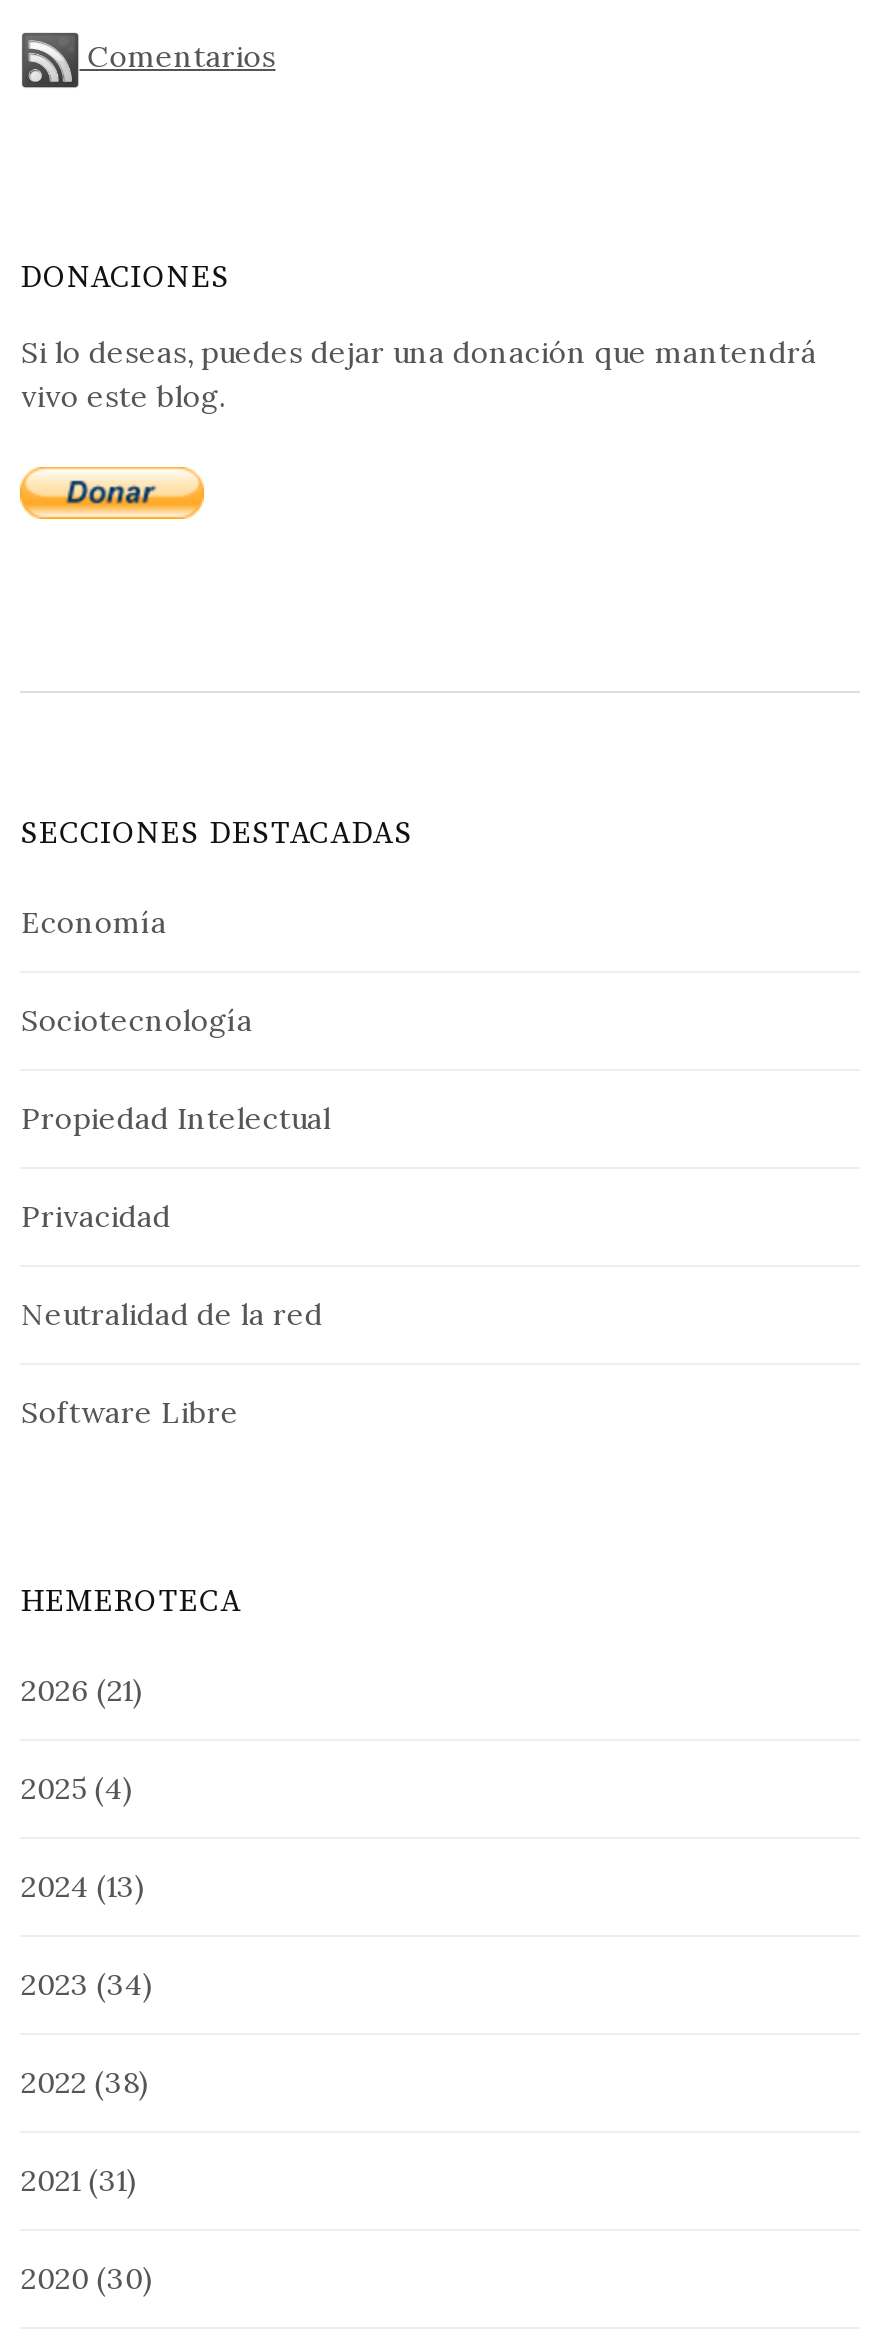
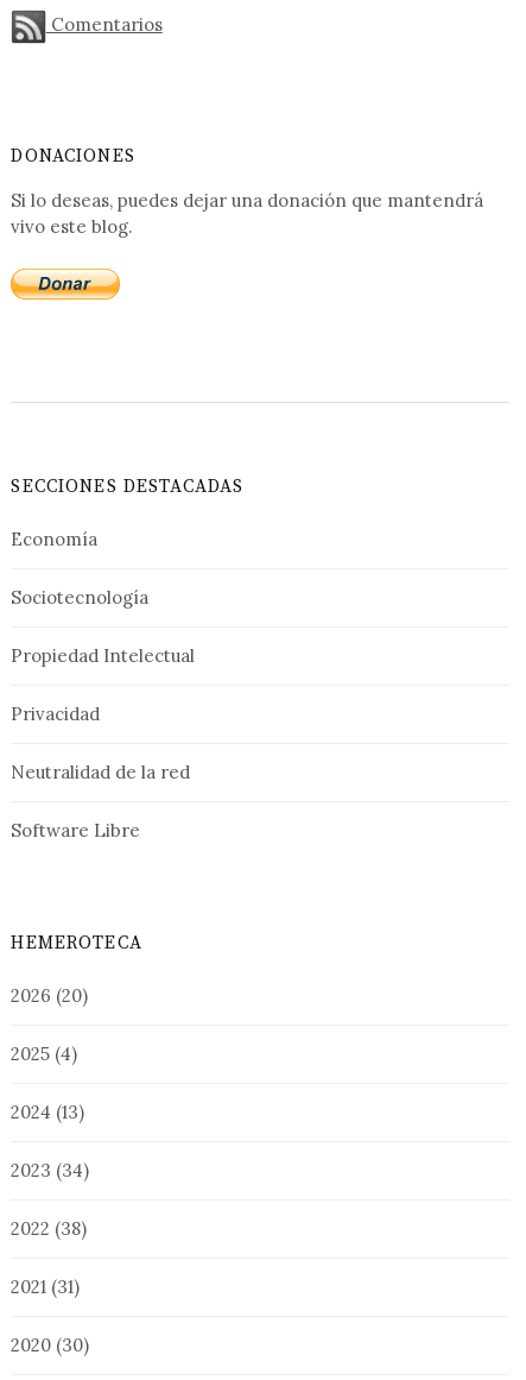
- 2026 (21)
+ 2026 (20)
